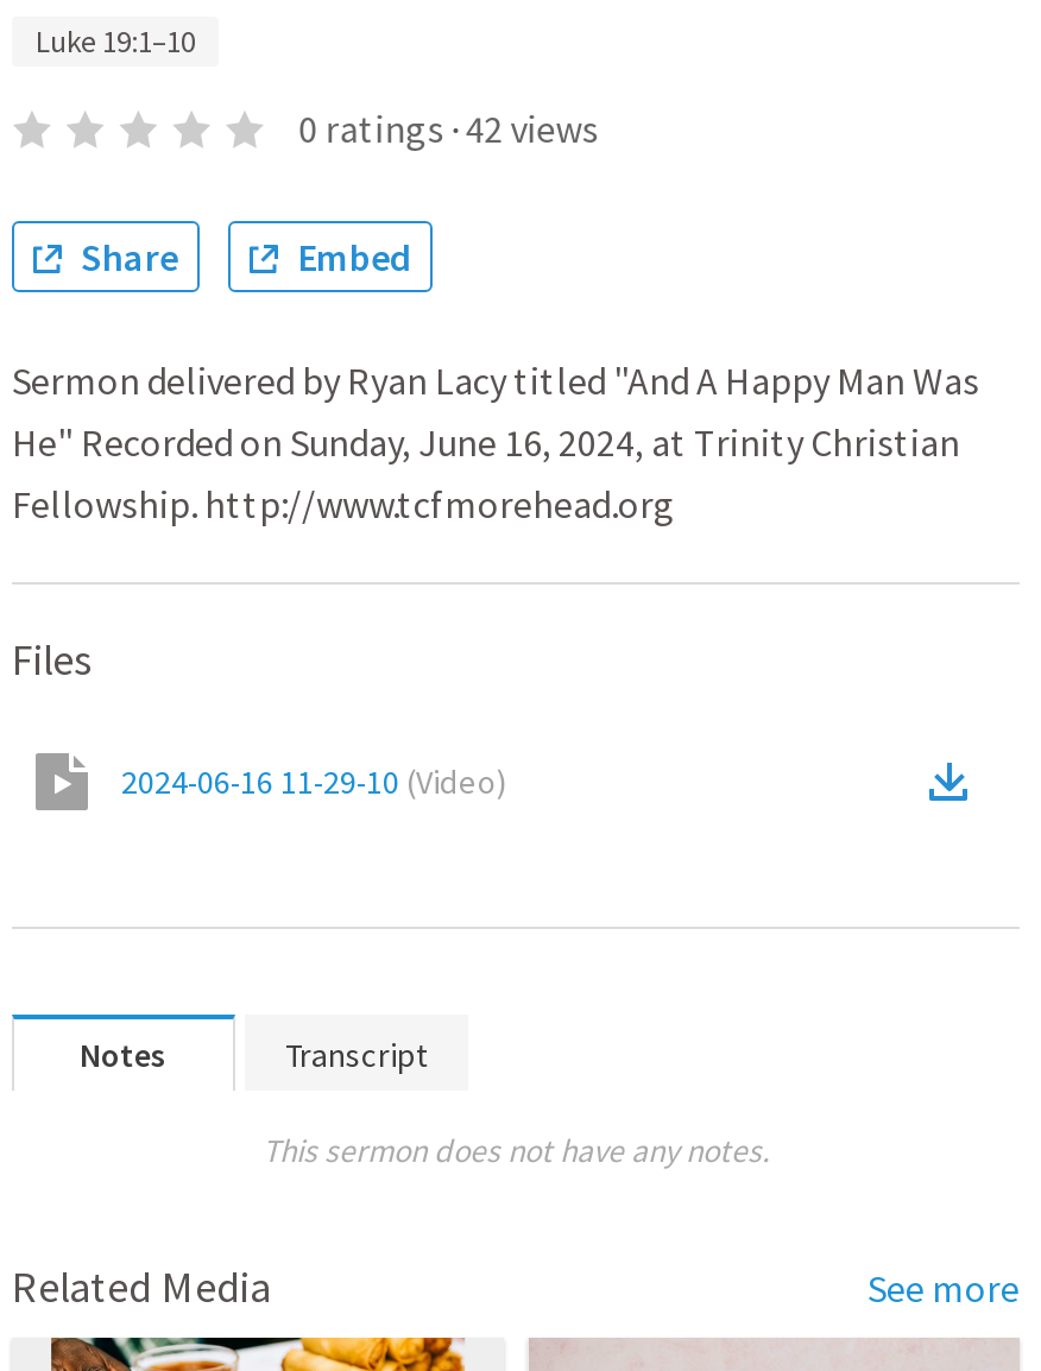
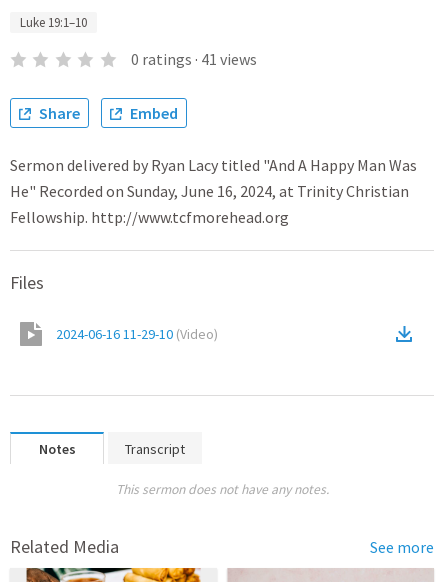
- 0 ratings · 42 views
+ 0 ratings · 41 views
